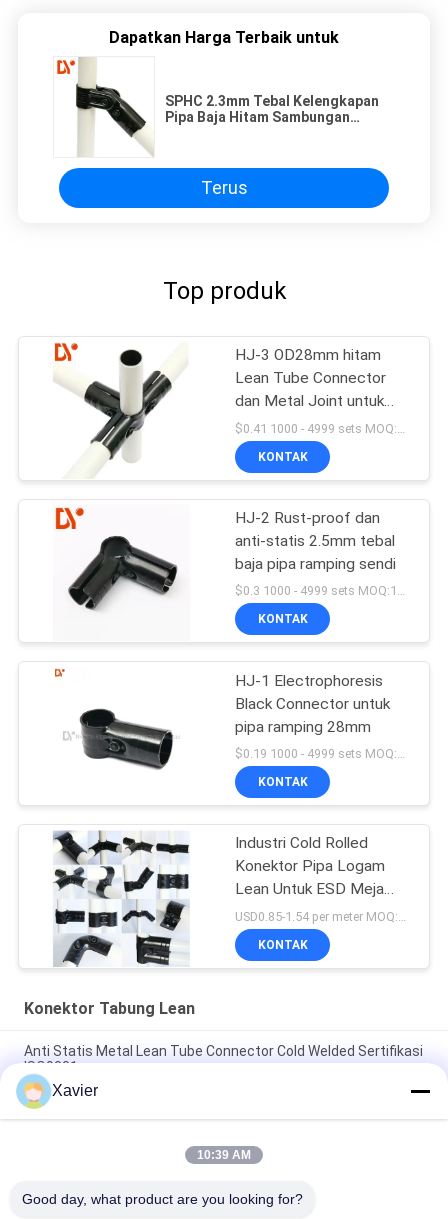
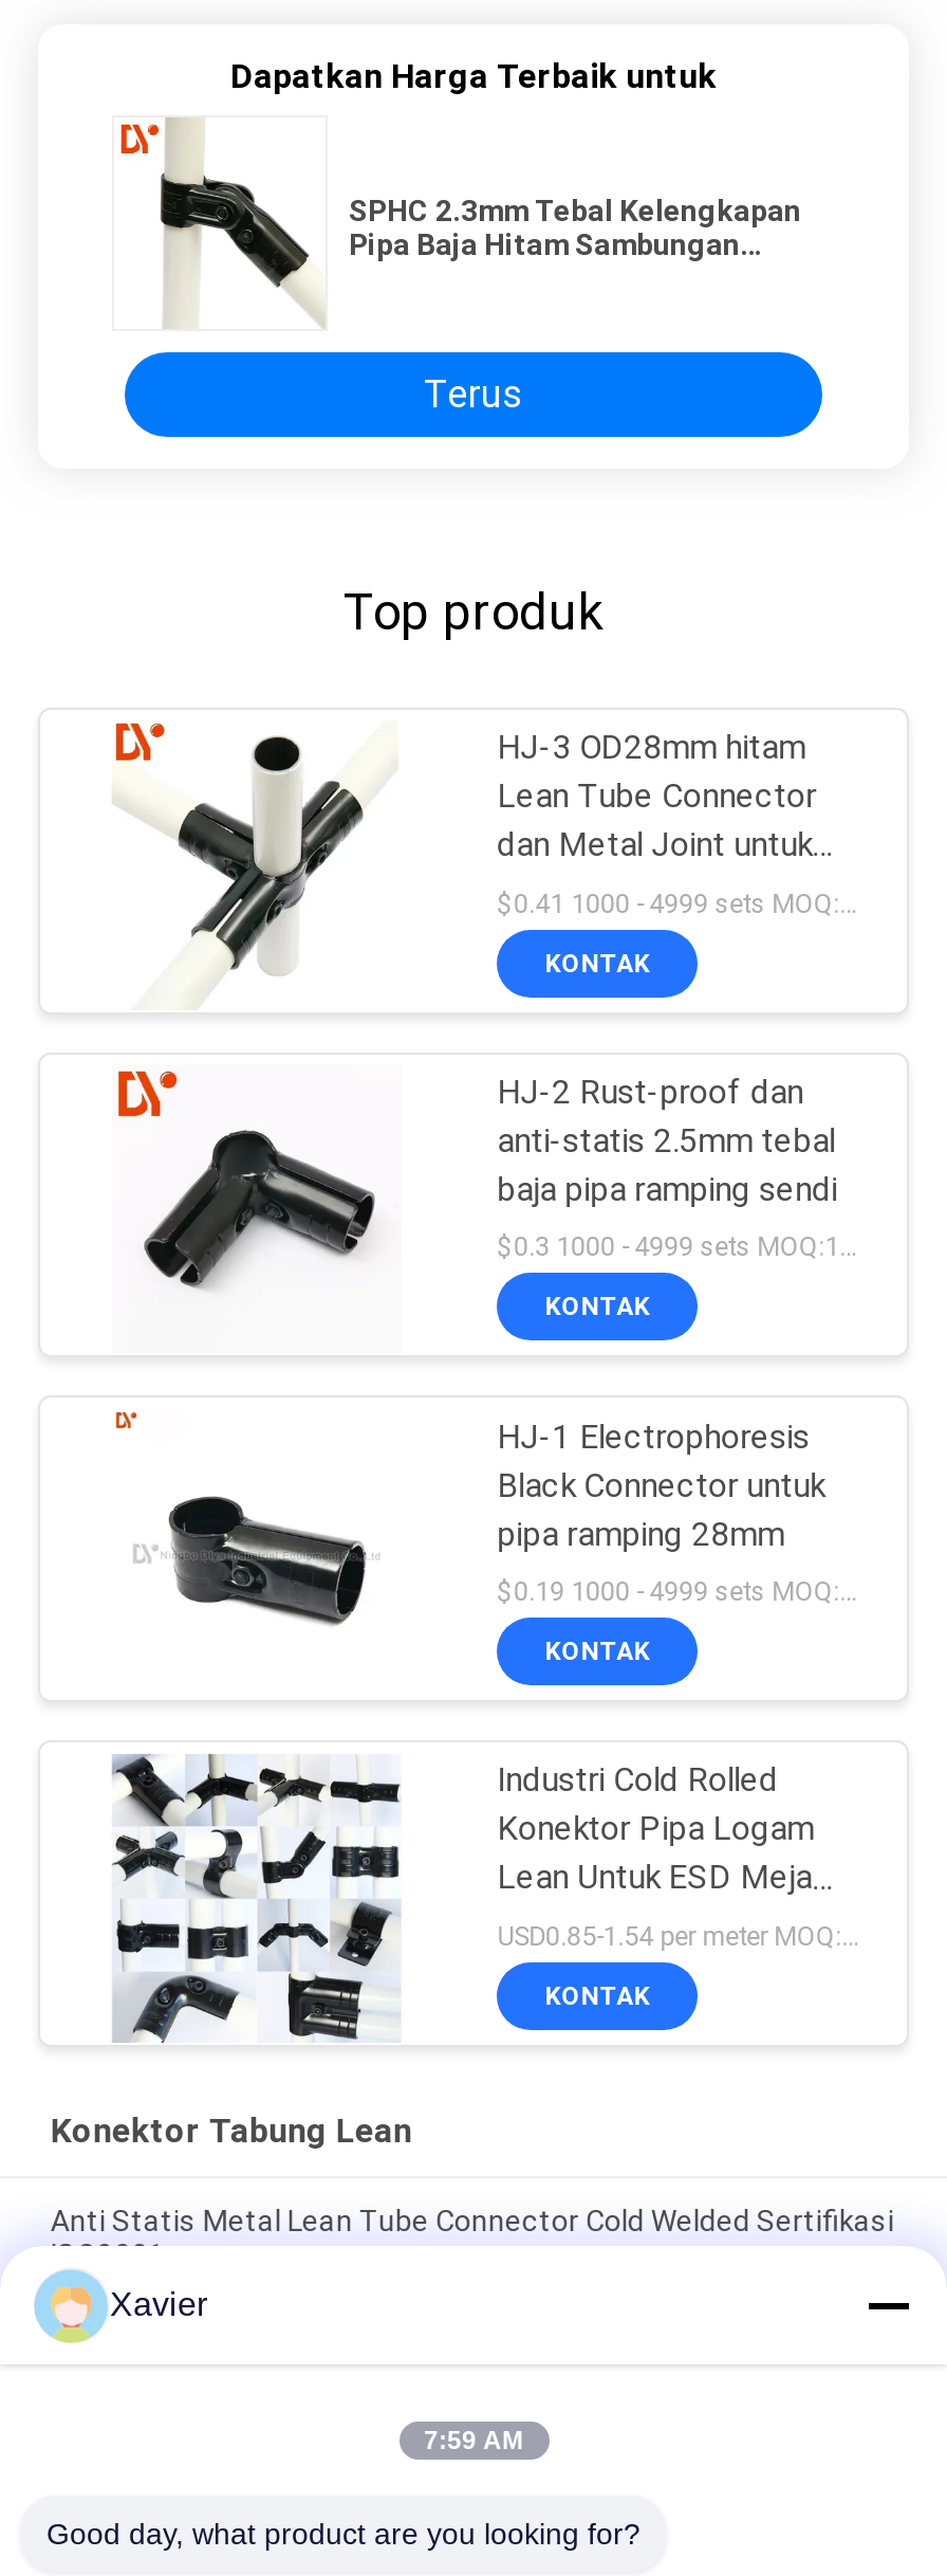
- 10:39 AM
+ 7:59 AM
